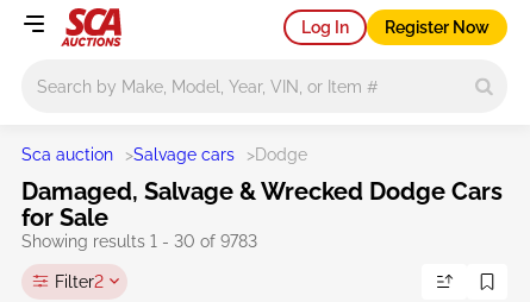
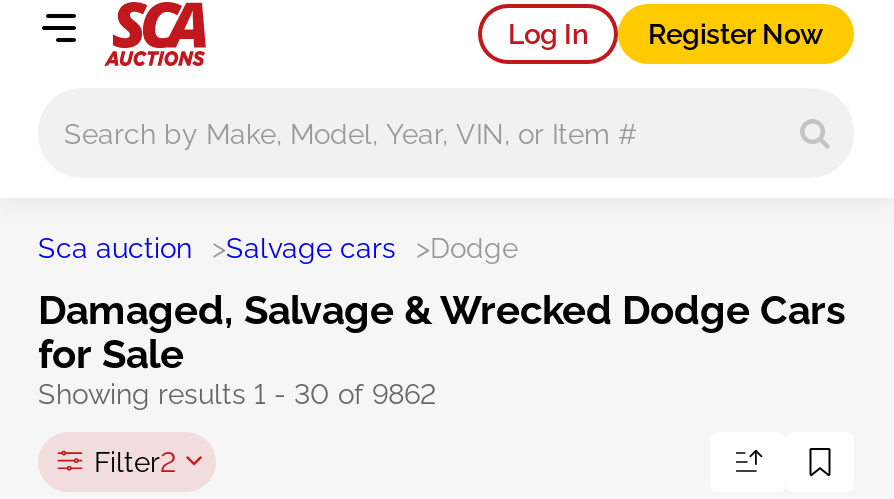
- Showing results 1 - 30 of 9783
+ Showing results 1 - 30 of 9862
